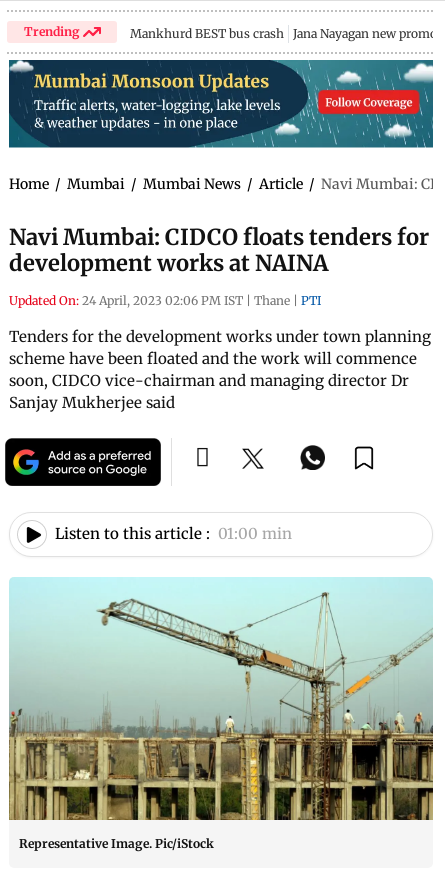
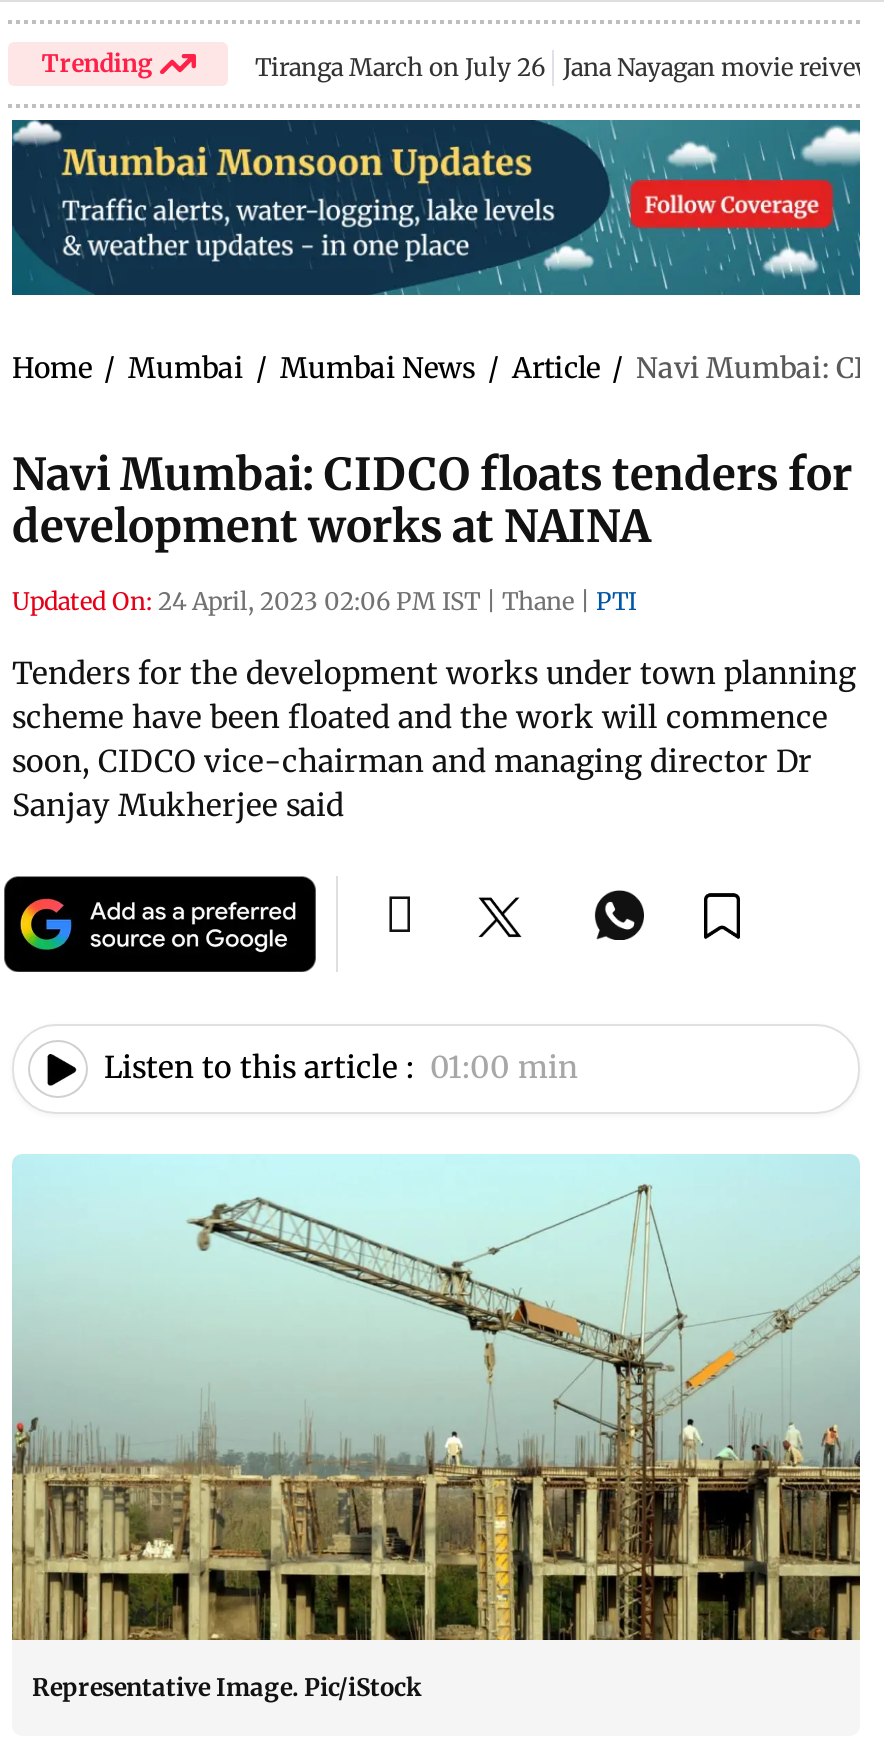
- Mankhurd BEST bus crash Jana Nayagan new promo
+ Tiranga March on July 26 Jana Nayagan movie reivew
